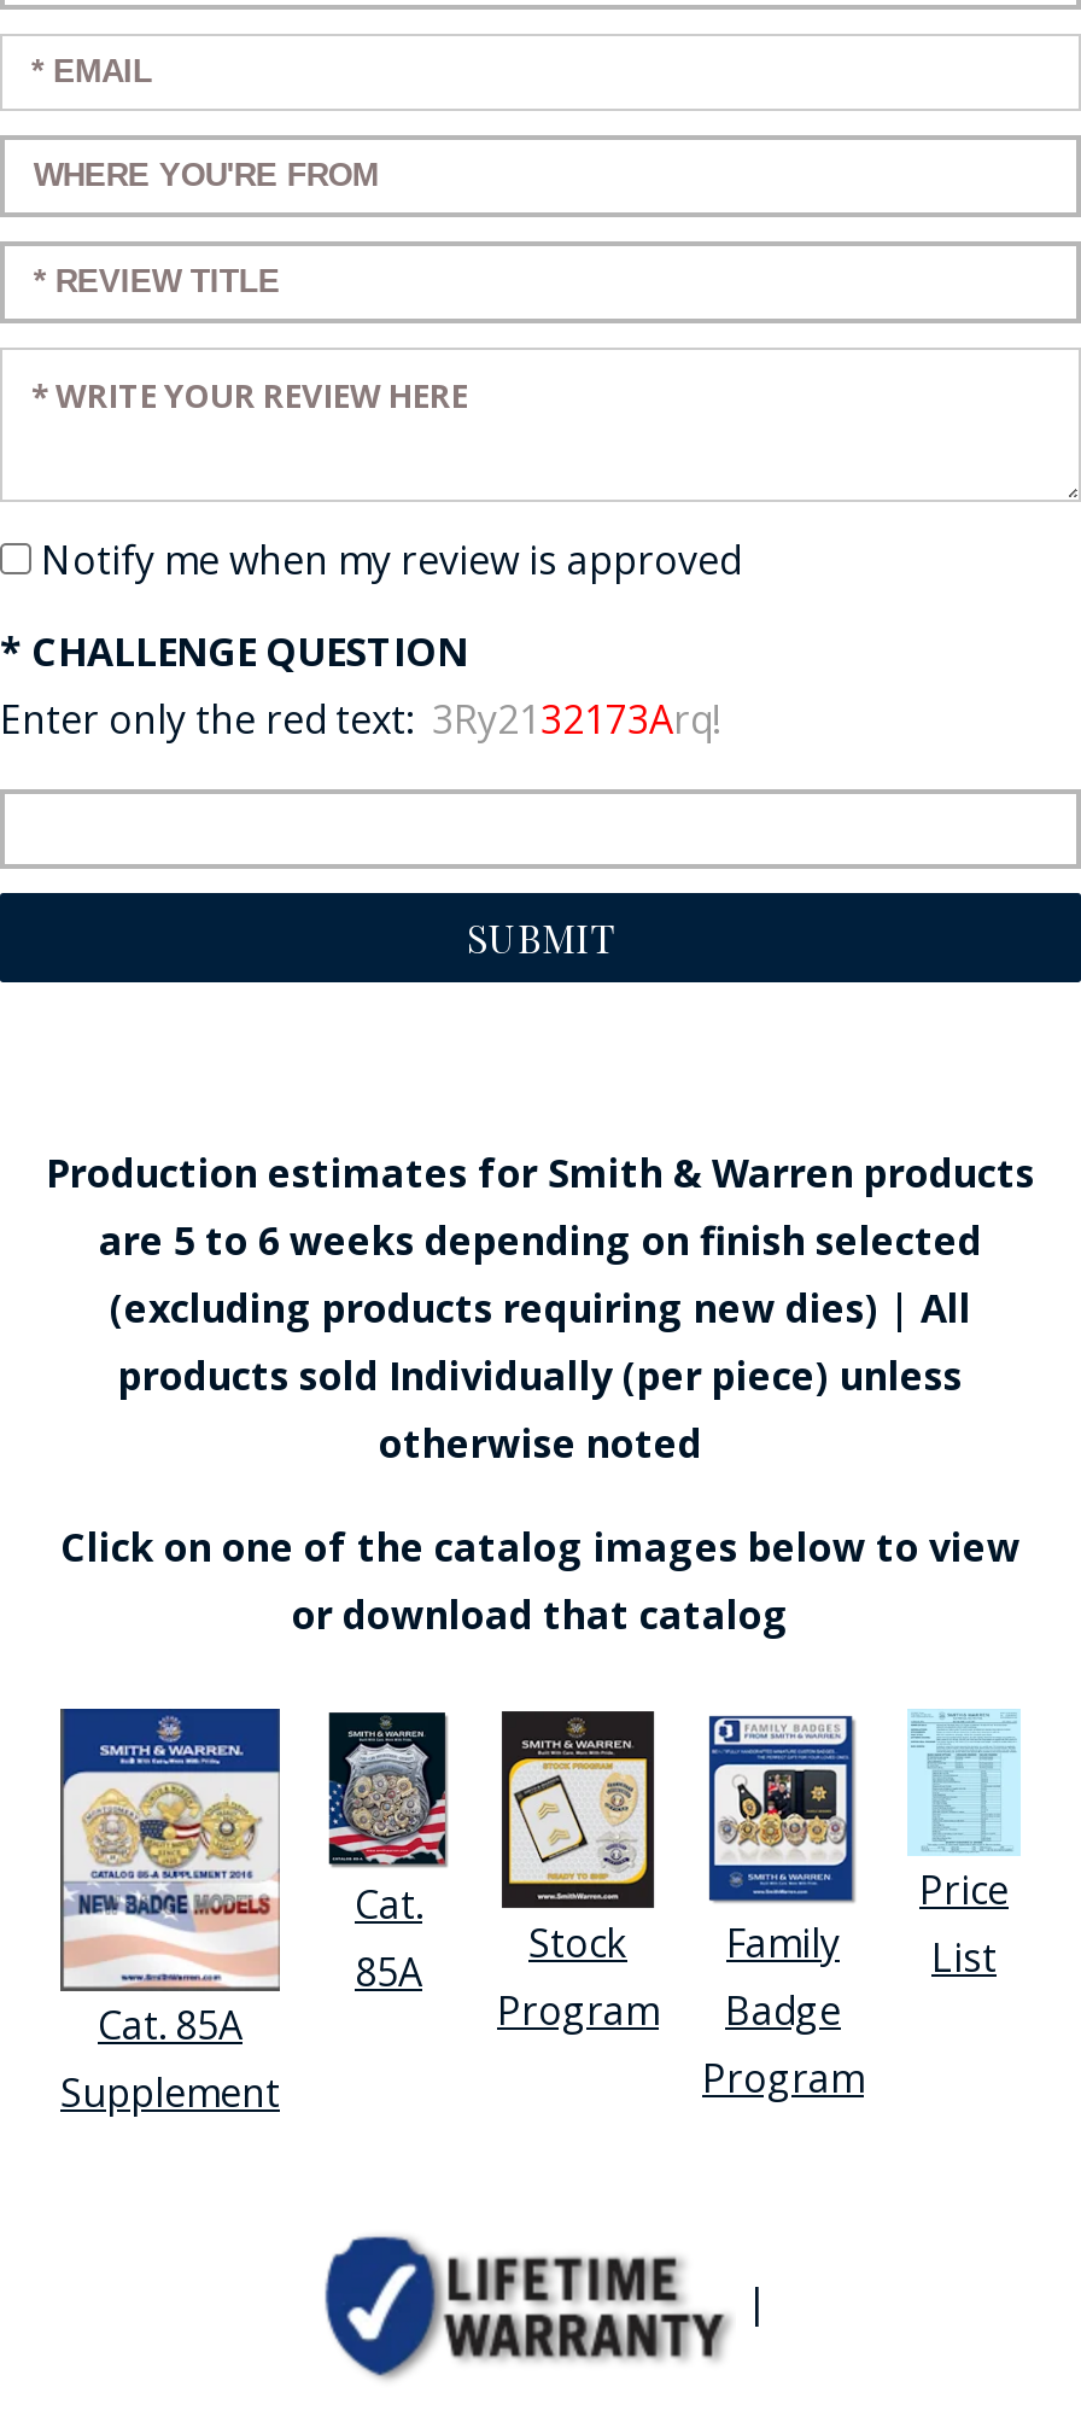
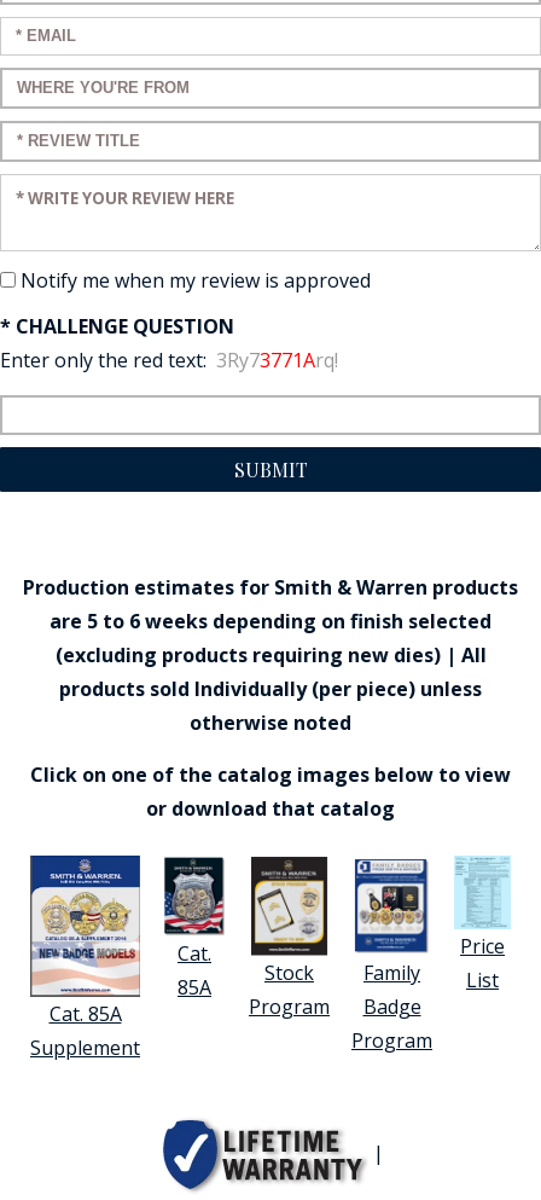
- Enter only the red text: 3Ry21 32173Arq!
+ Enter only the red text: 3Ry7 3771Arq!
